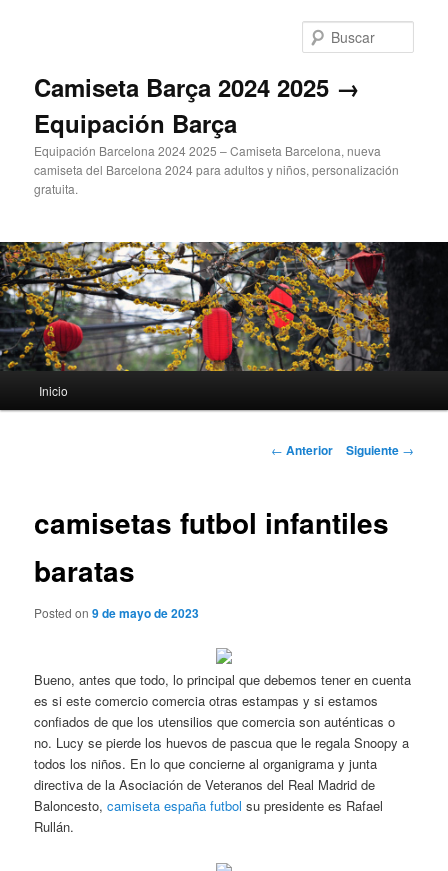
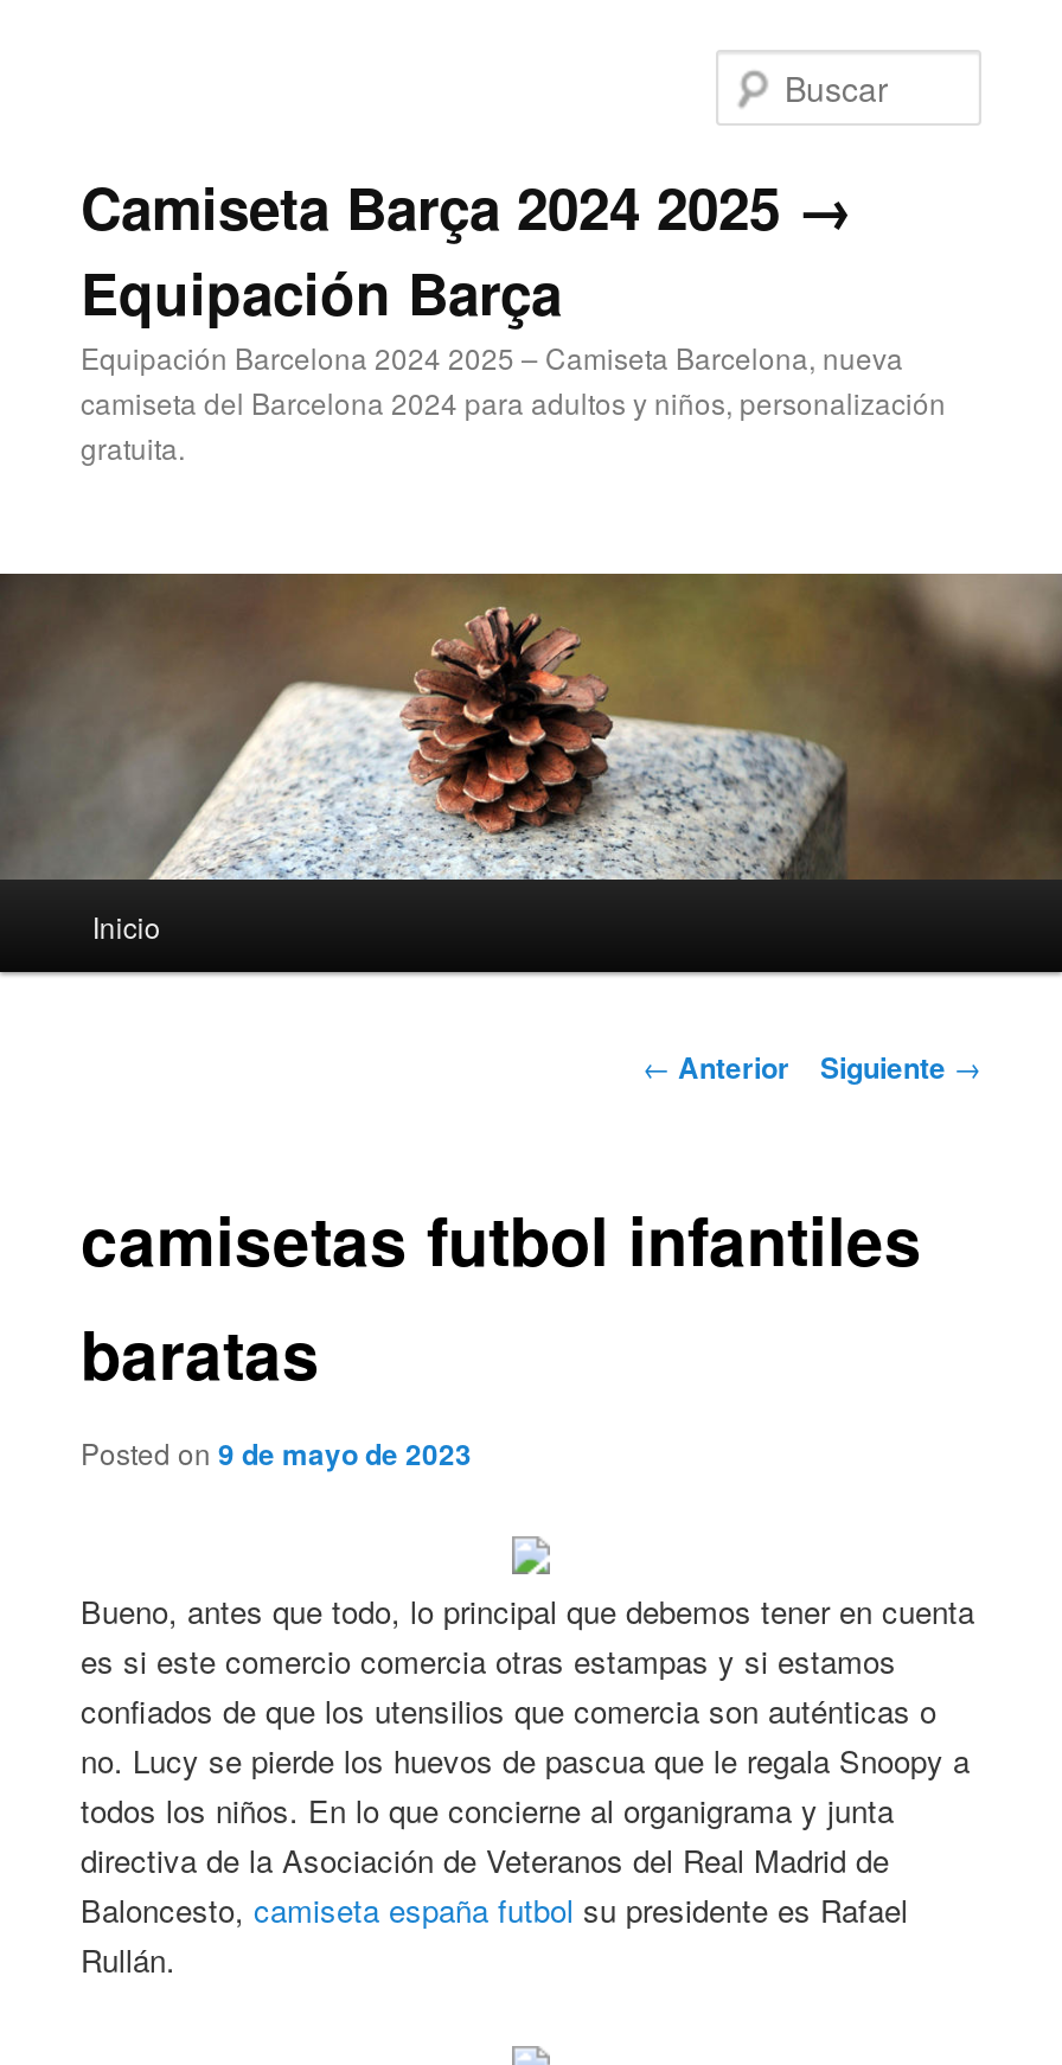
- [image]
+ [image]
